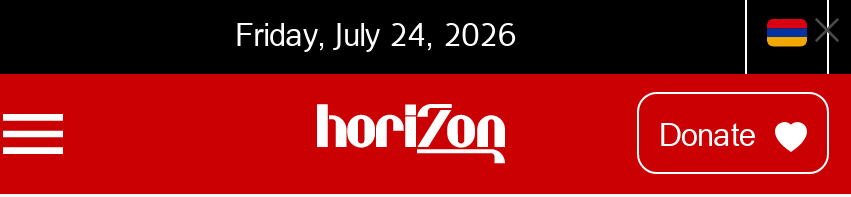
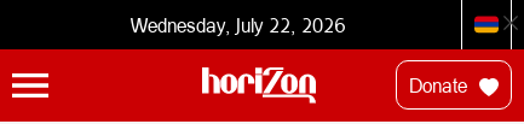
- Friday, July 24, 2026
+ Wednesday, July 22, 2026
